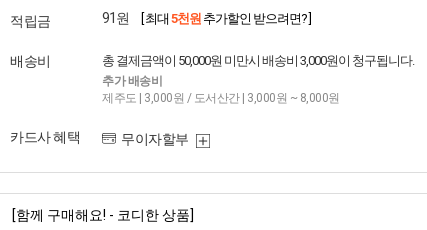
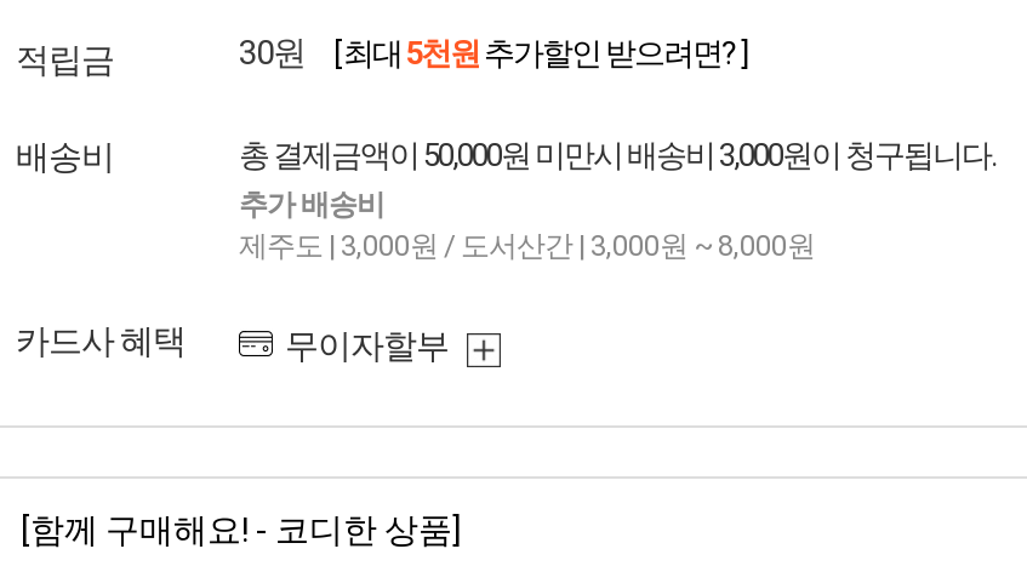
- 91원 [ 최대 5천원 추가할인 받으려면? ]
+ 30원 [ 최대 5천원 추가할인 받으려면? ]
